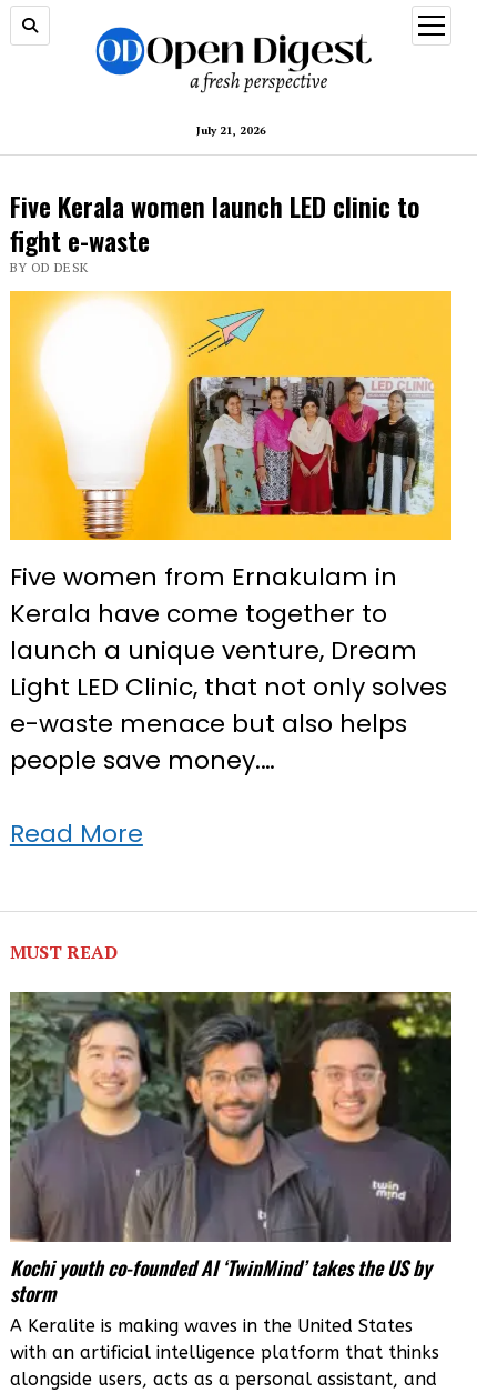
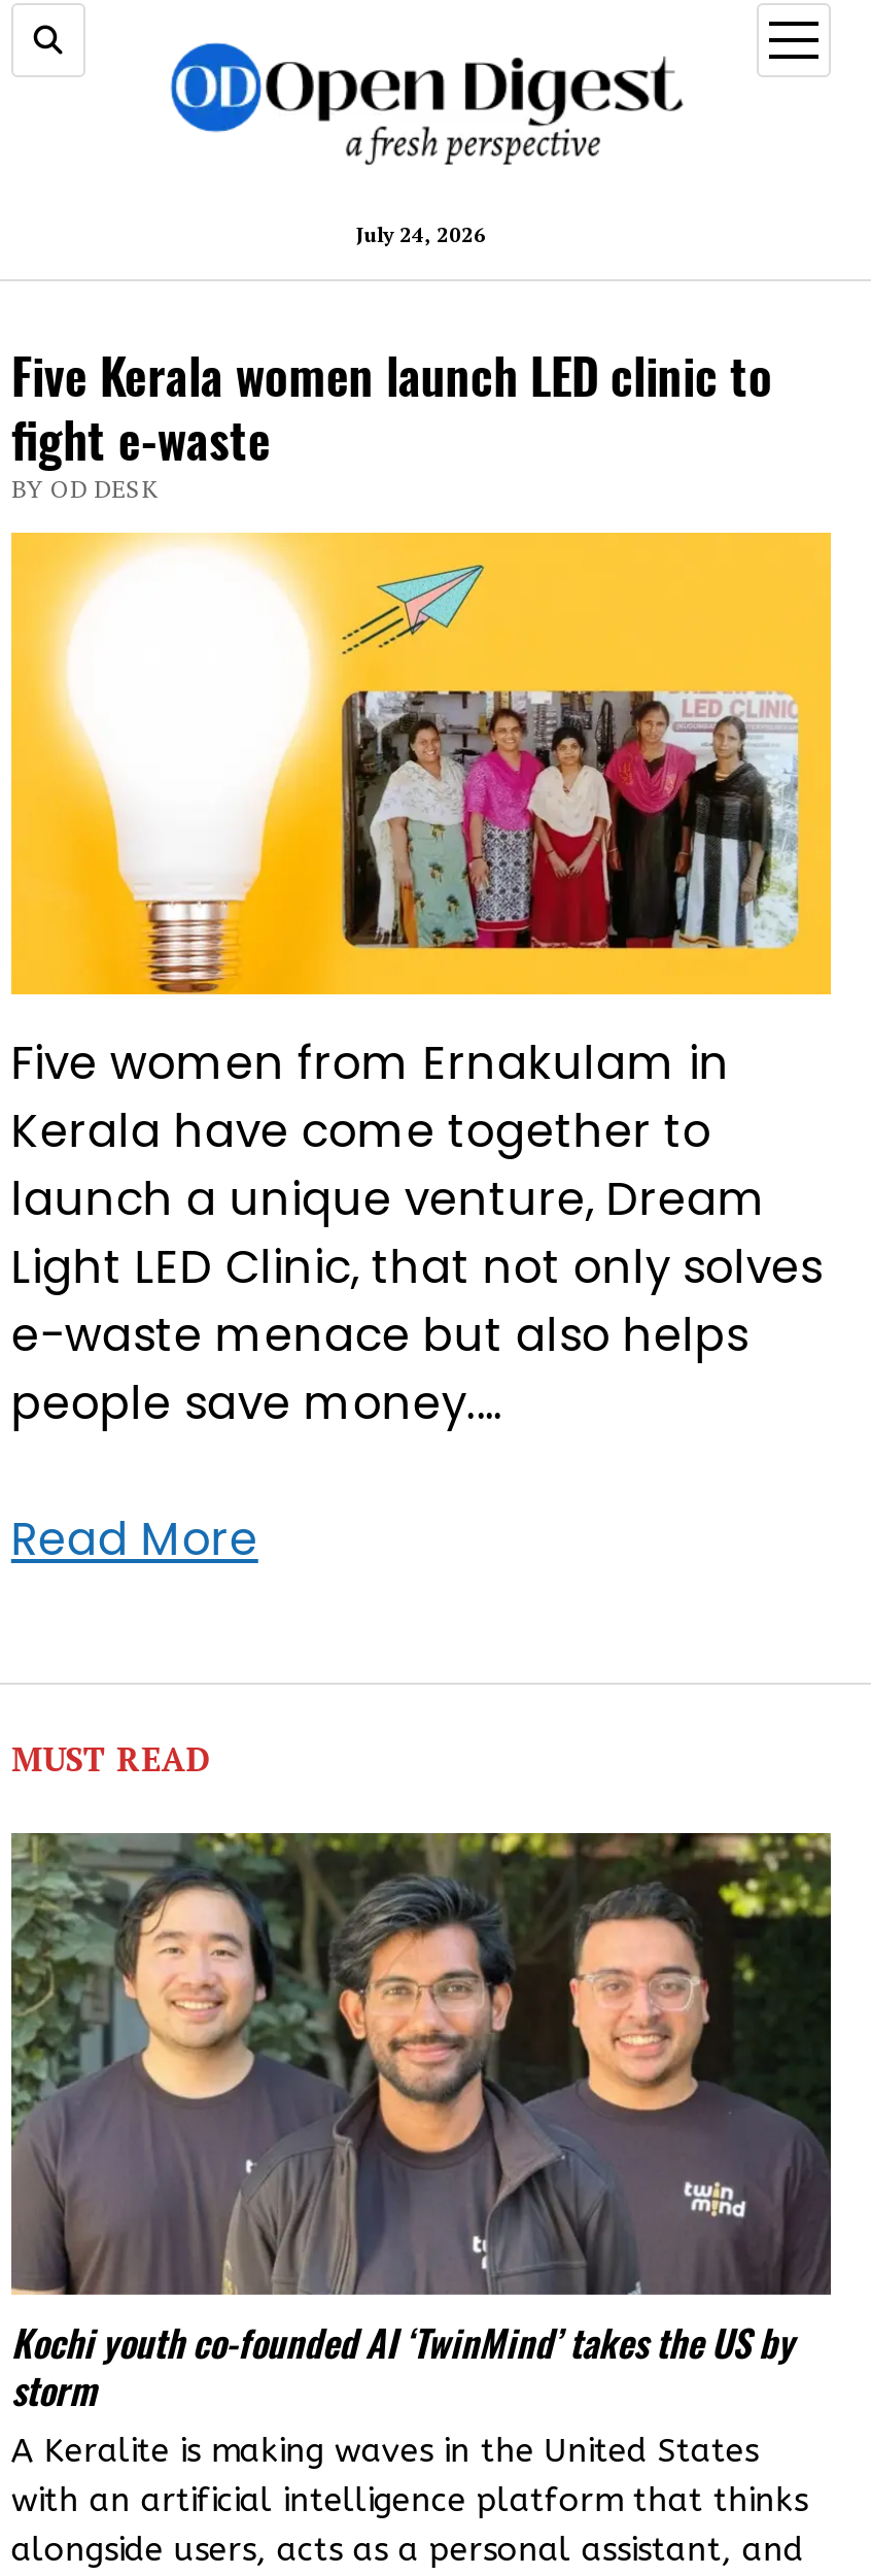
- July 21, 2026
+ July 24, 2026
